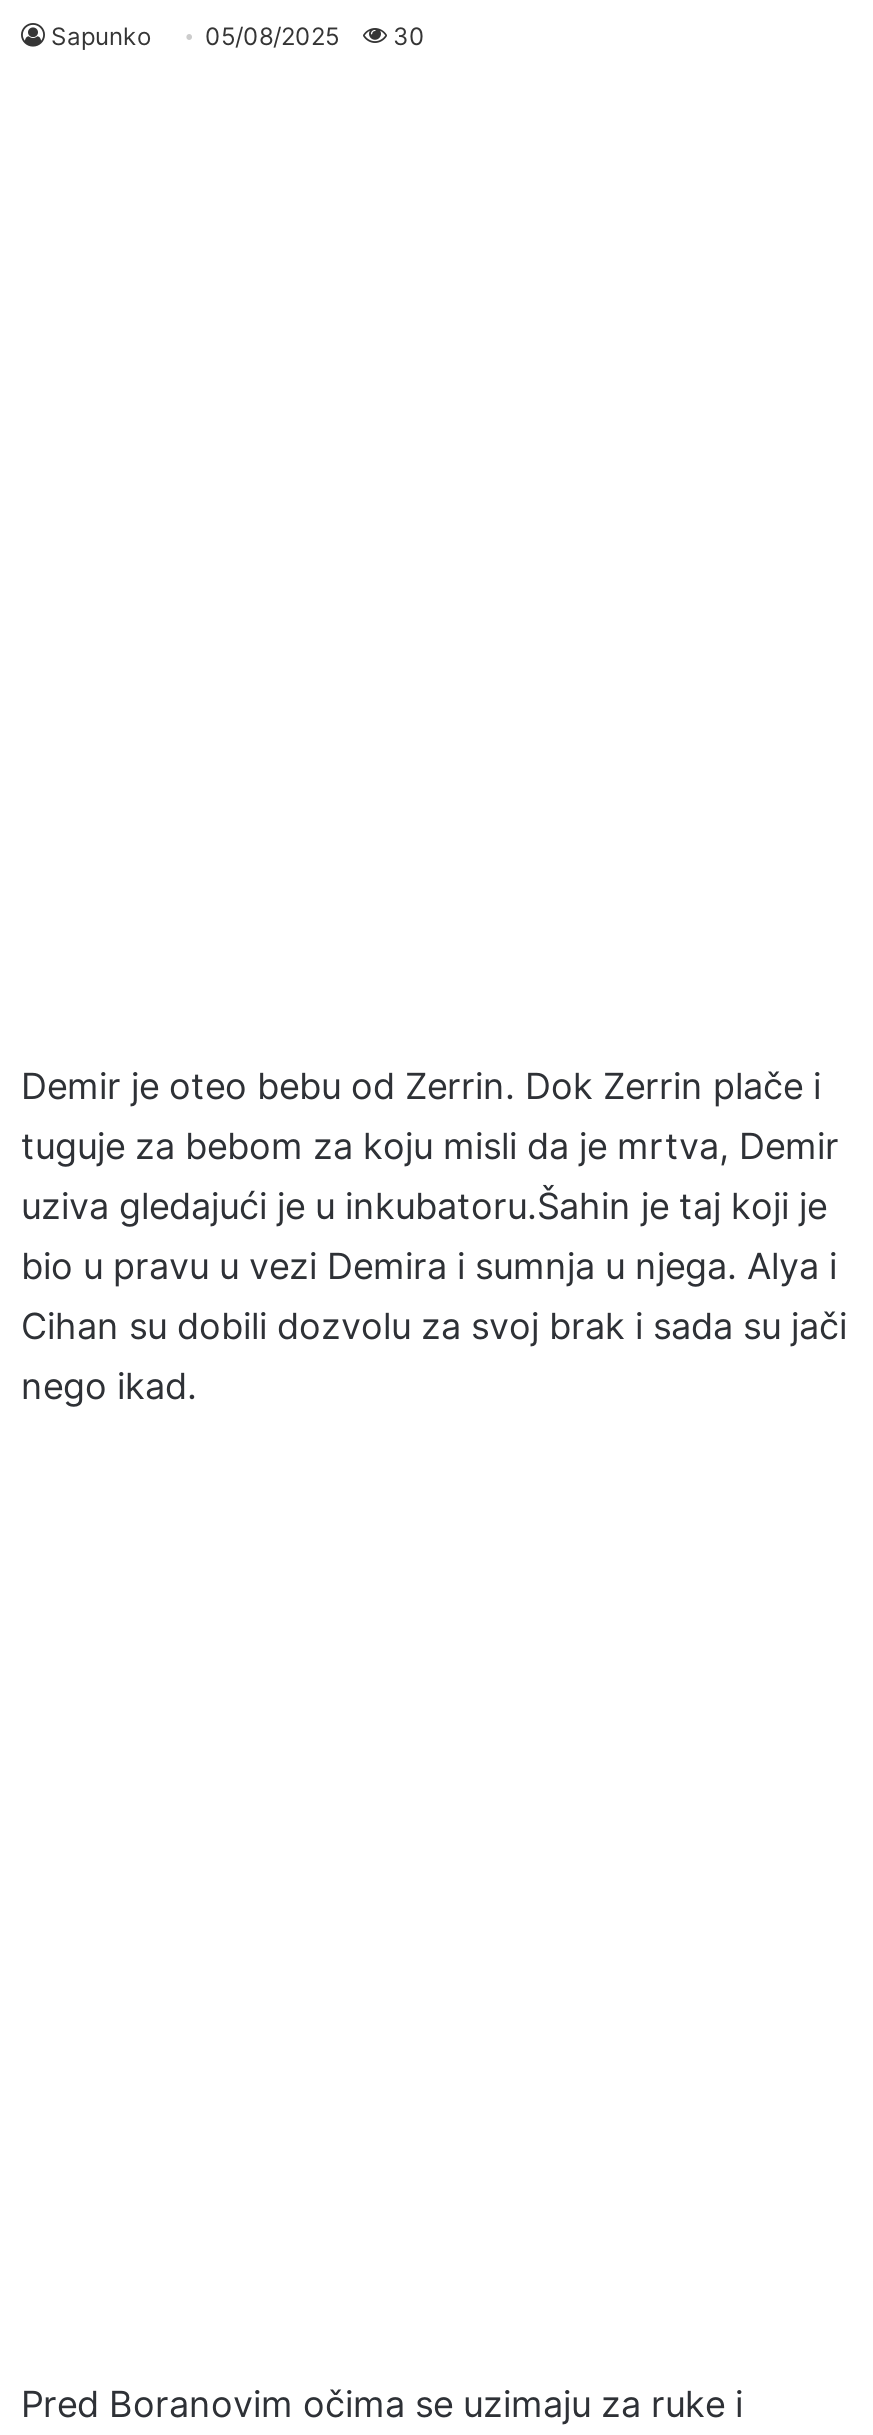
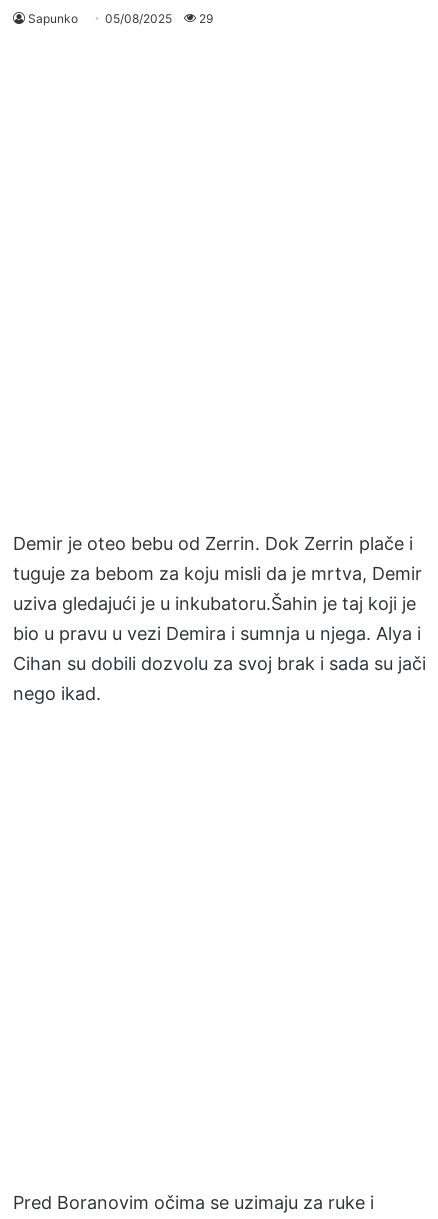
- Sapunko 05/08/2025 30
+ Sapunko 05/08/2025 29
